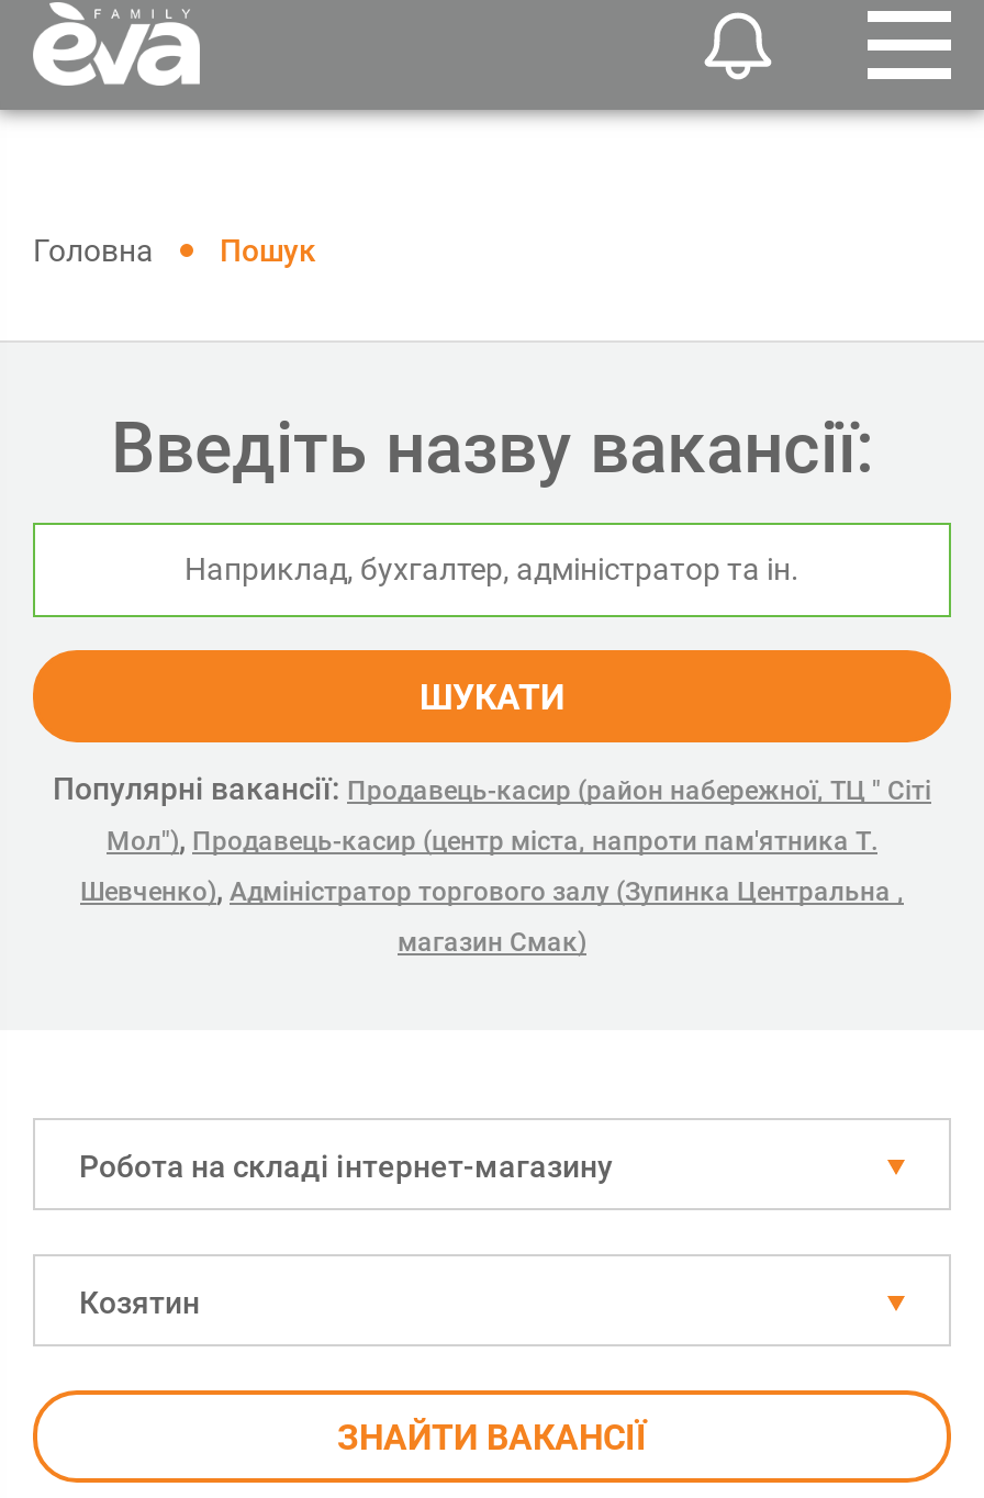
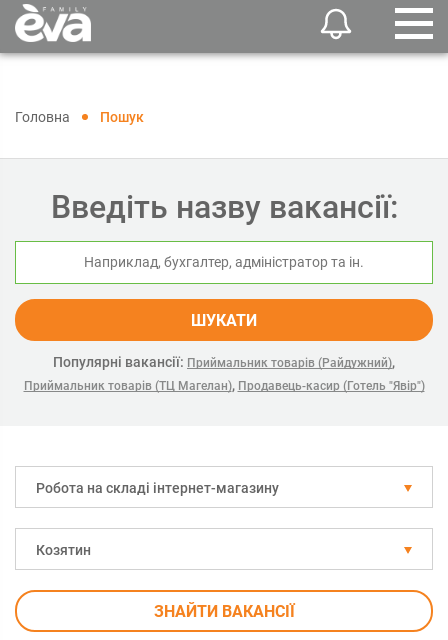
- Популярні вакансії: Продавець-касир (район набережної, ТЦ " Сіті
- Мол"), Продавець-касир (центр міста, напроти пам'ятника Т.
- Шевченко), Адміністратор торгового залу (Зупинка Центральна ,
- магазин Смак)
+ Популярні вакансії: Приймальник товарів (Райдужний),
+ Приймальник товарів (ТЦ Магелан), Продавець-касир (Готель "Явір")
